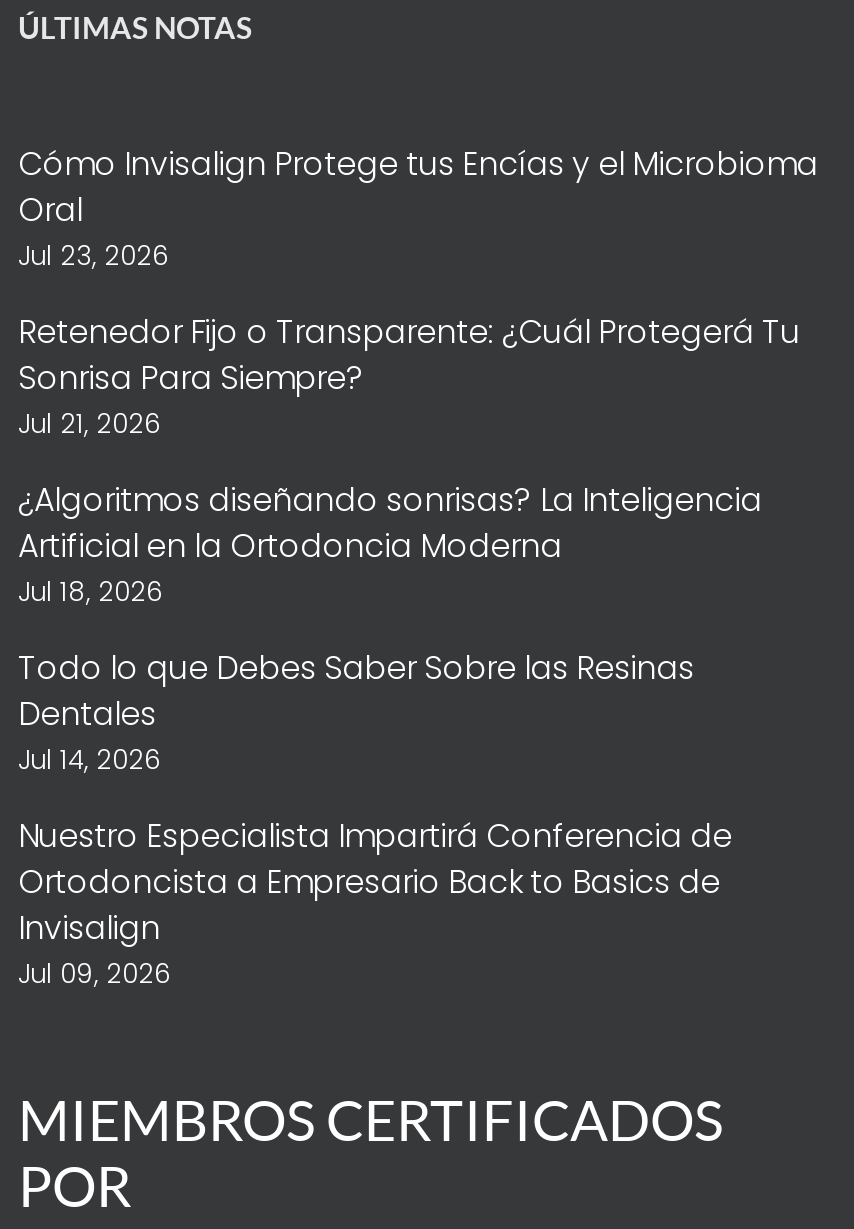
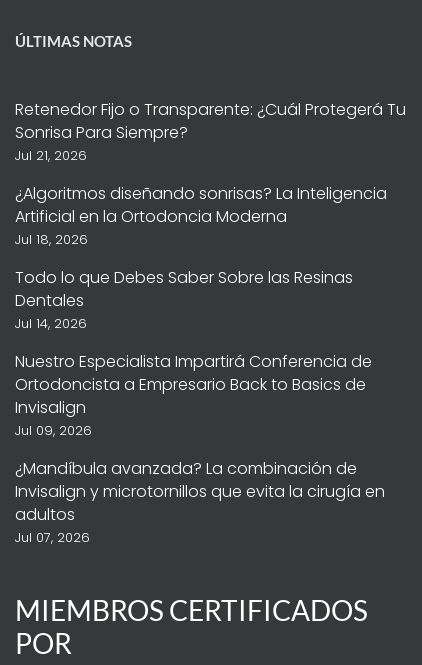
- Cómo Invisalign Protege tus Encías y el Microbioma
- Oral
- Jul 23, 2026

moved up: Retenedor Fijo o Transparente: ¿Cuál Protegerá Tu | Sonrisa Para Siempre? | Jul 21, 2026 | ... | Invisalign | Jul 09, 2026

+ ¿Mandíbula avanzada? La combinación de
+ Invisalign y microtornillos que evita la cirugía en
+ adultos
+ Jul 07, 2026
